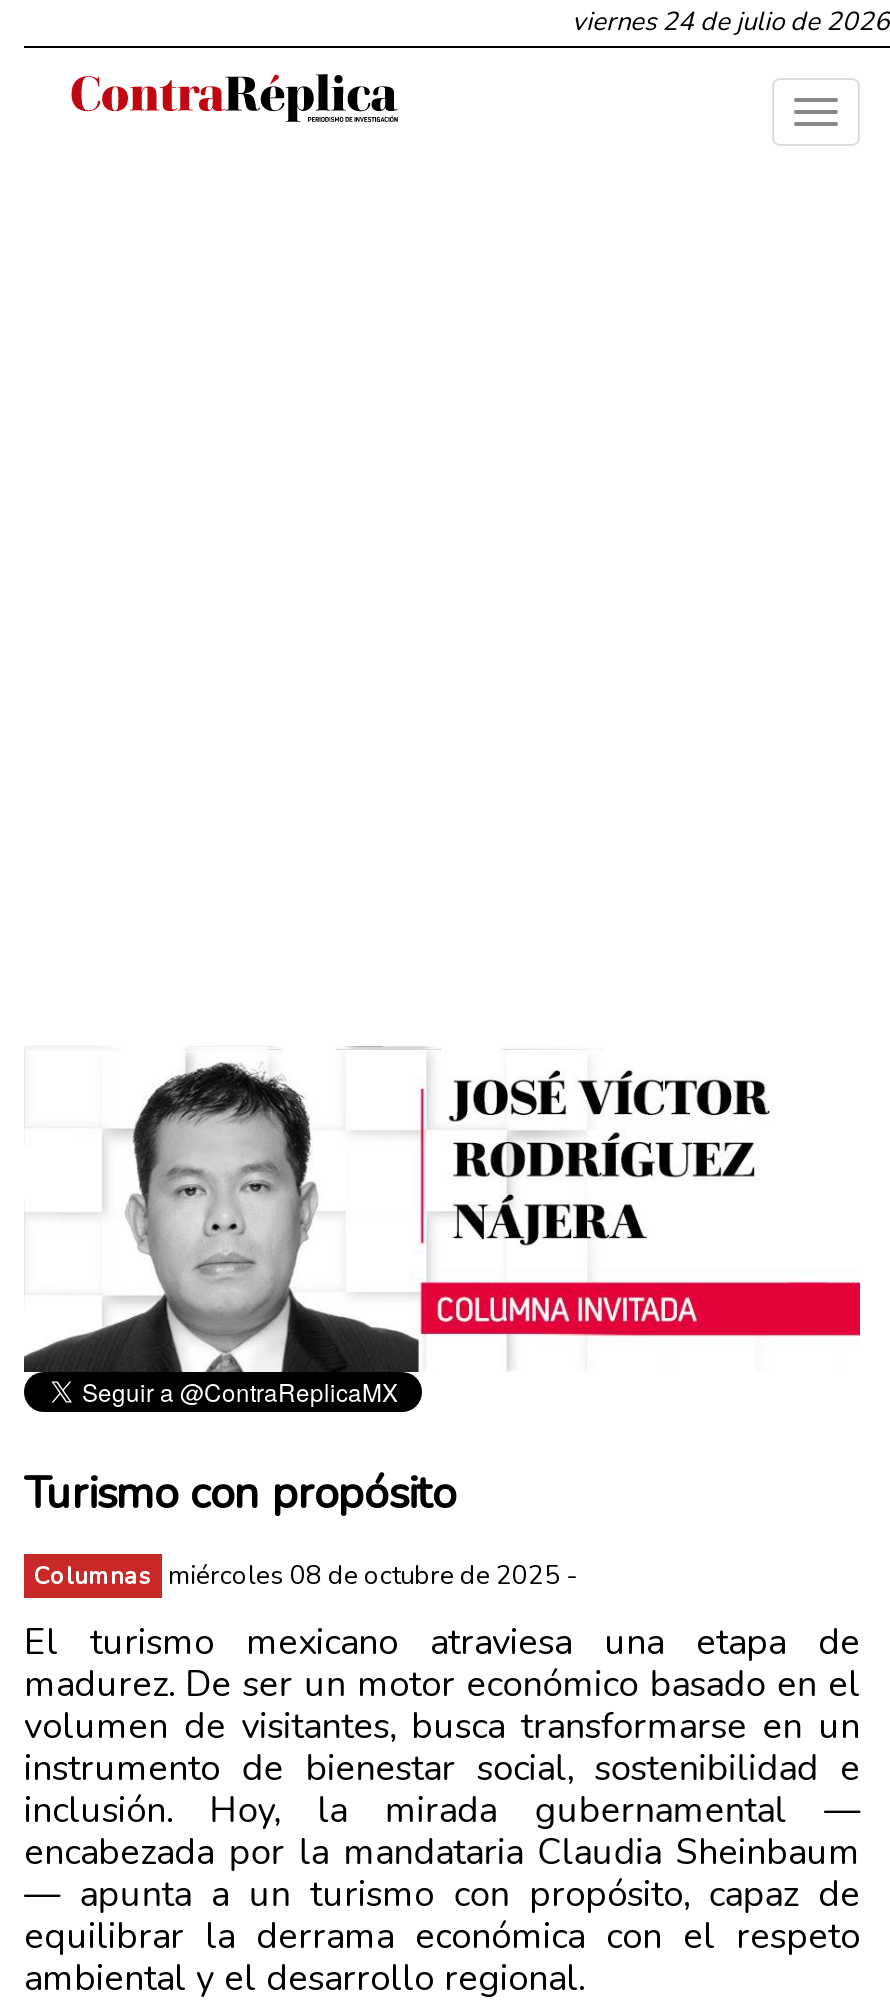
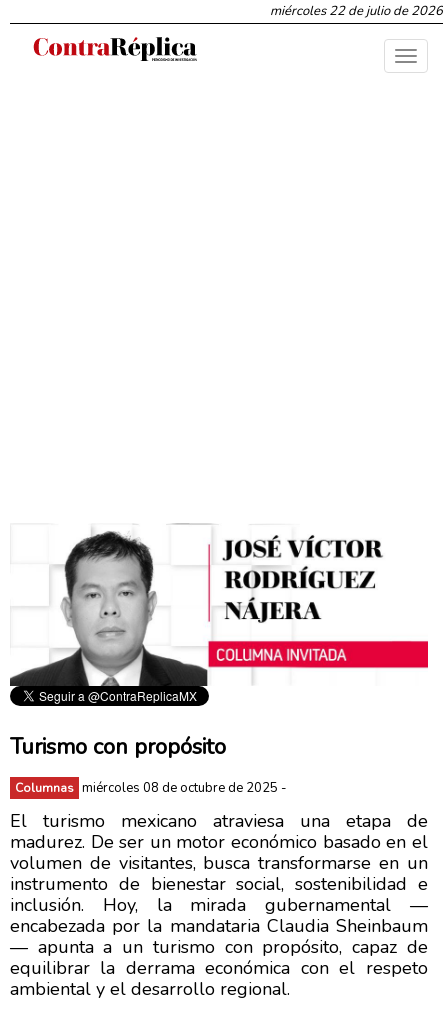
- viernes 24 de julio de 2026
+ miércoles 22 de julio de 2026
